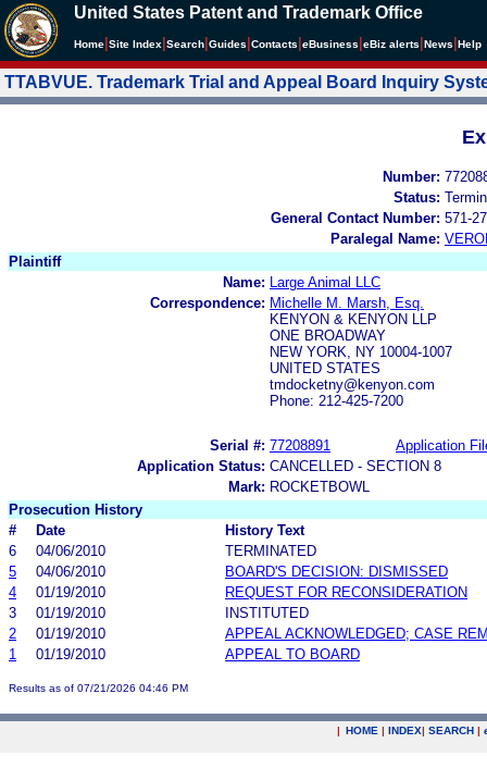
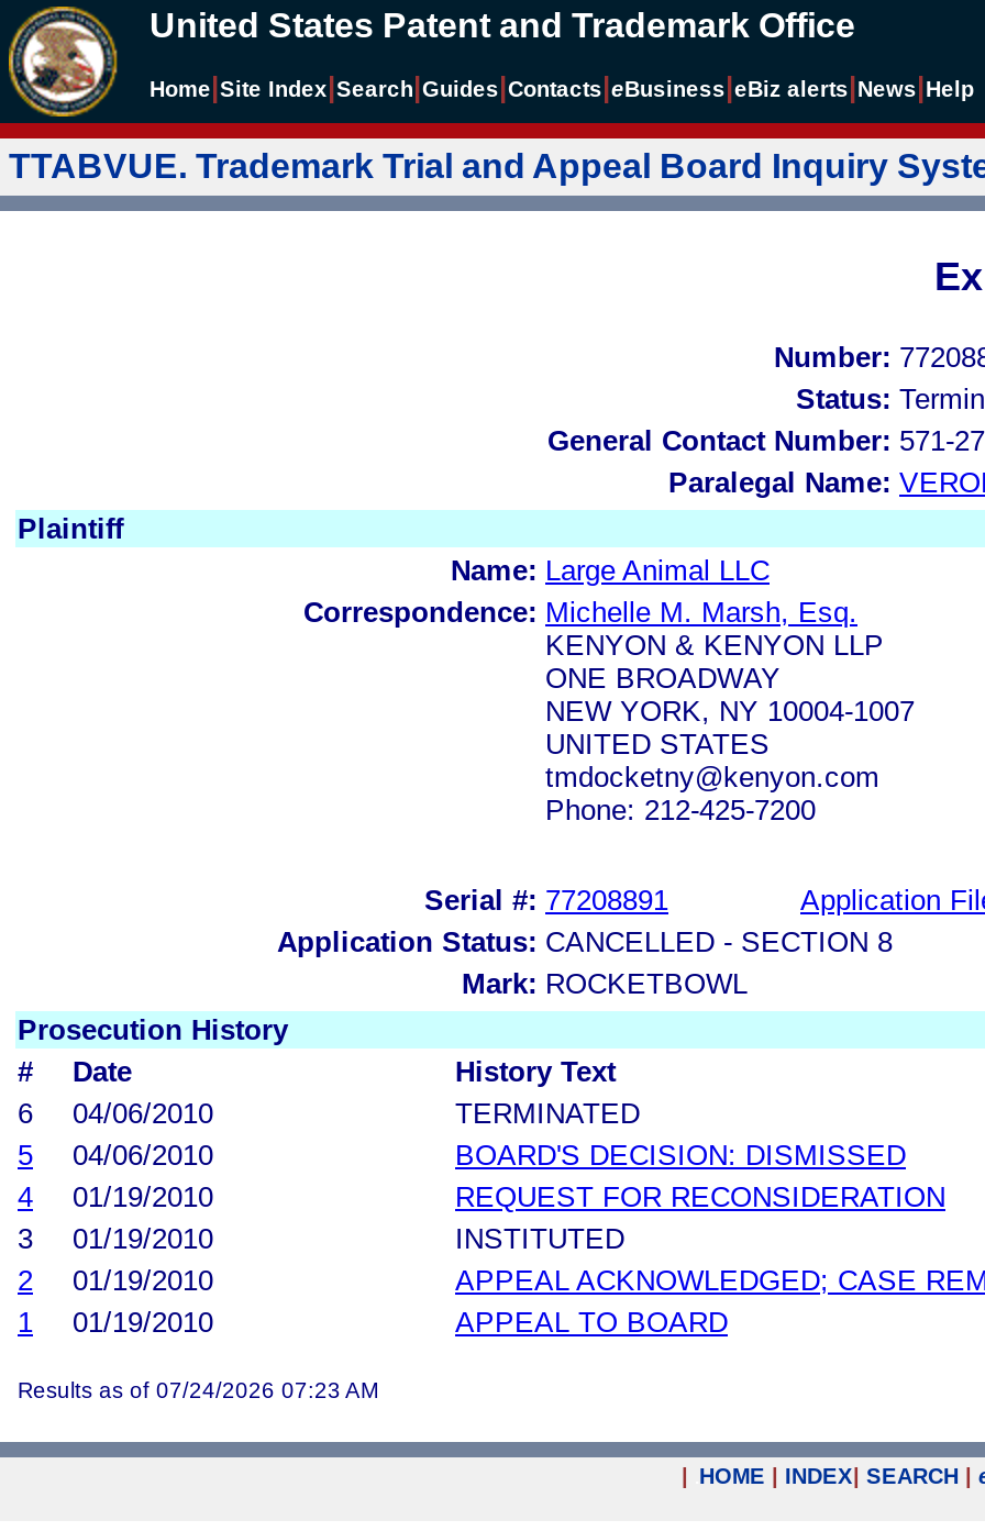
- Results as of 07/21/2026 04:46 PM
+ Results as of 07/24/2026 07:23 AM
